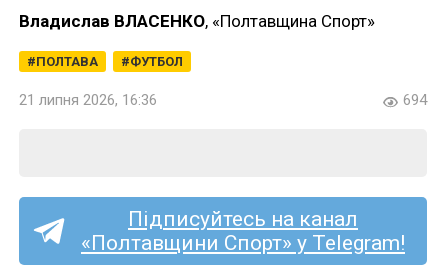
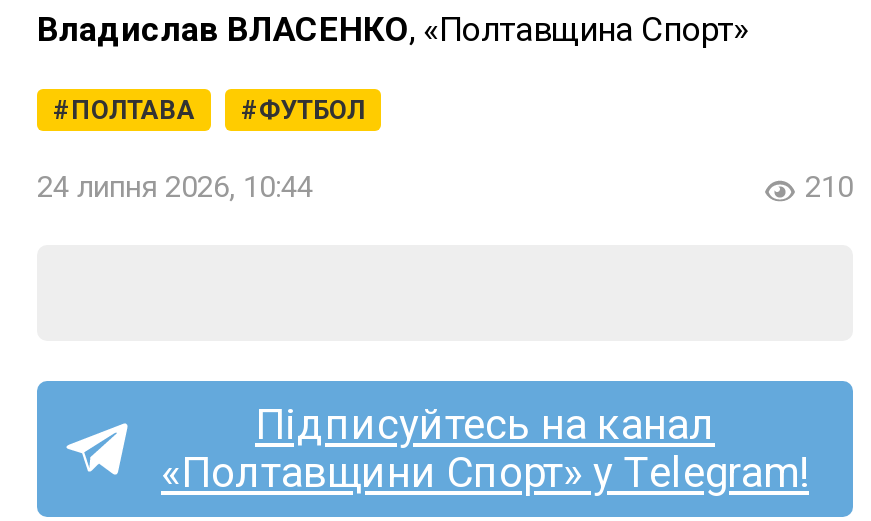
- 21 липня 2026, 16:36
+ 24 липня 2026, 10:44

- 694
+ 210
